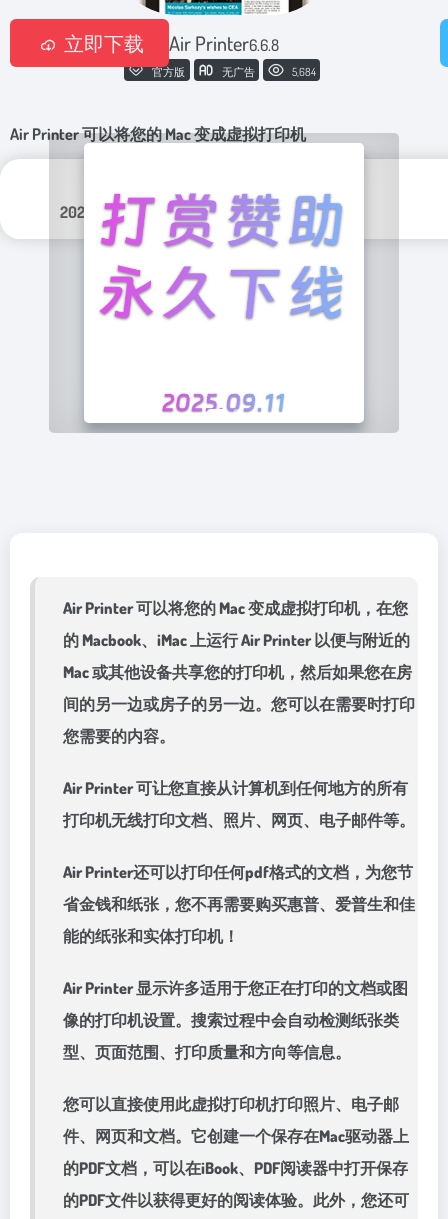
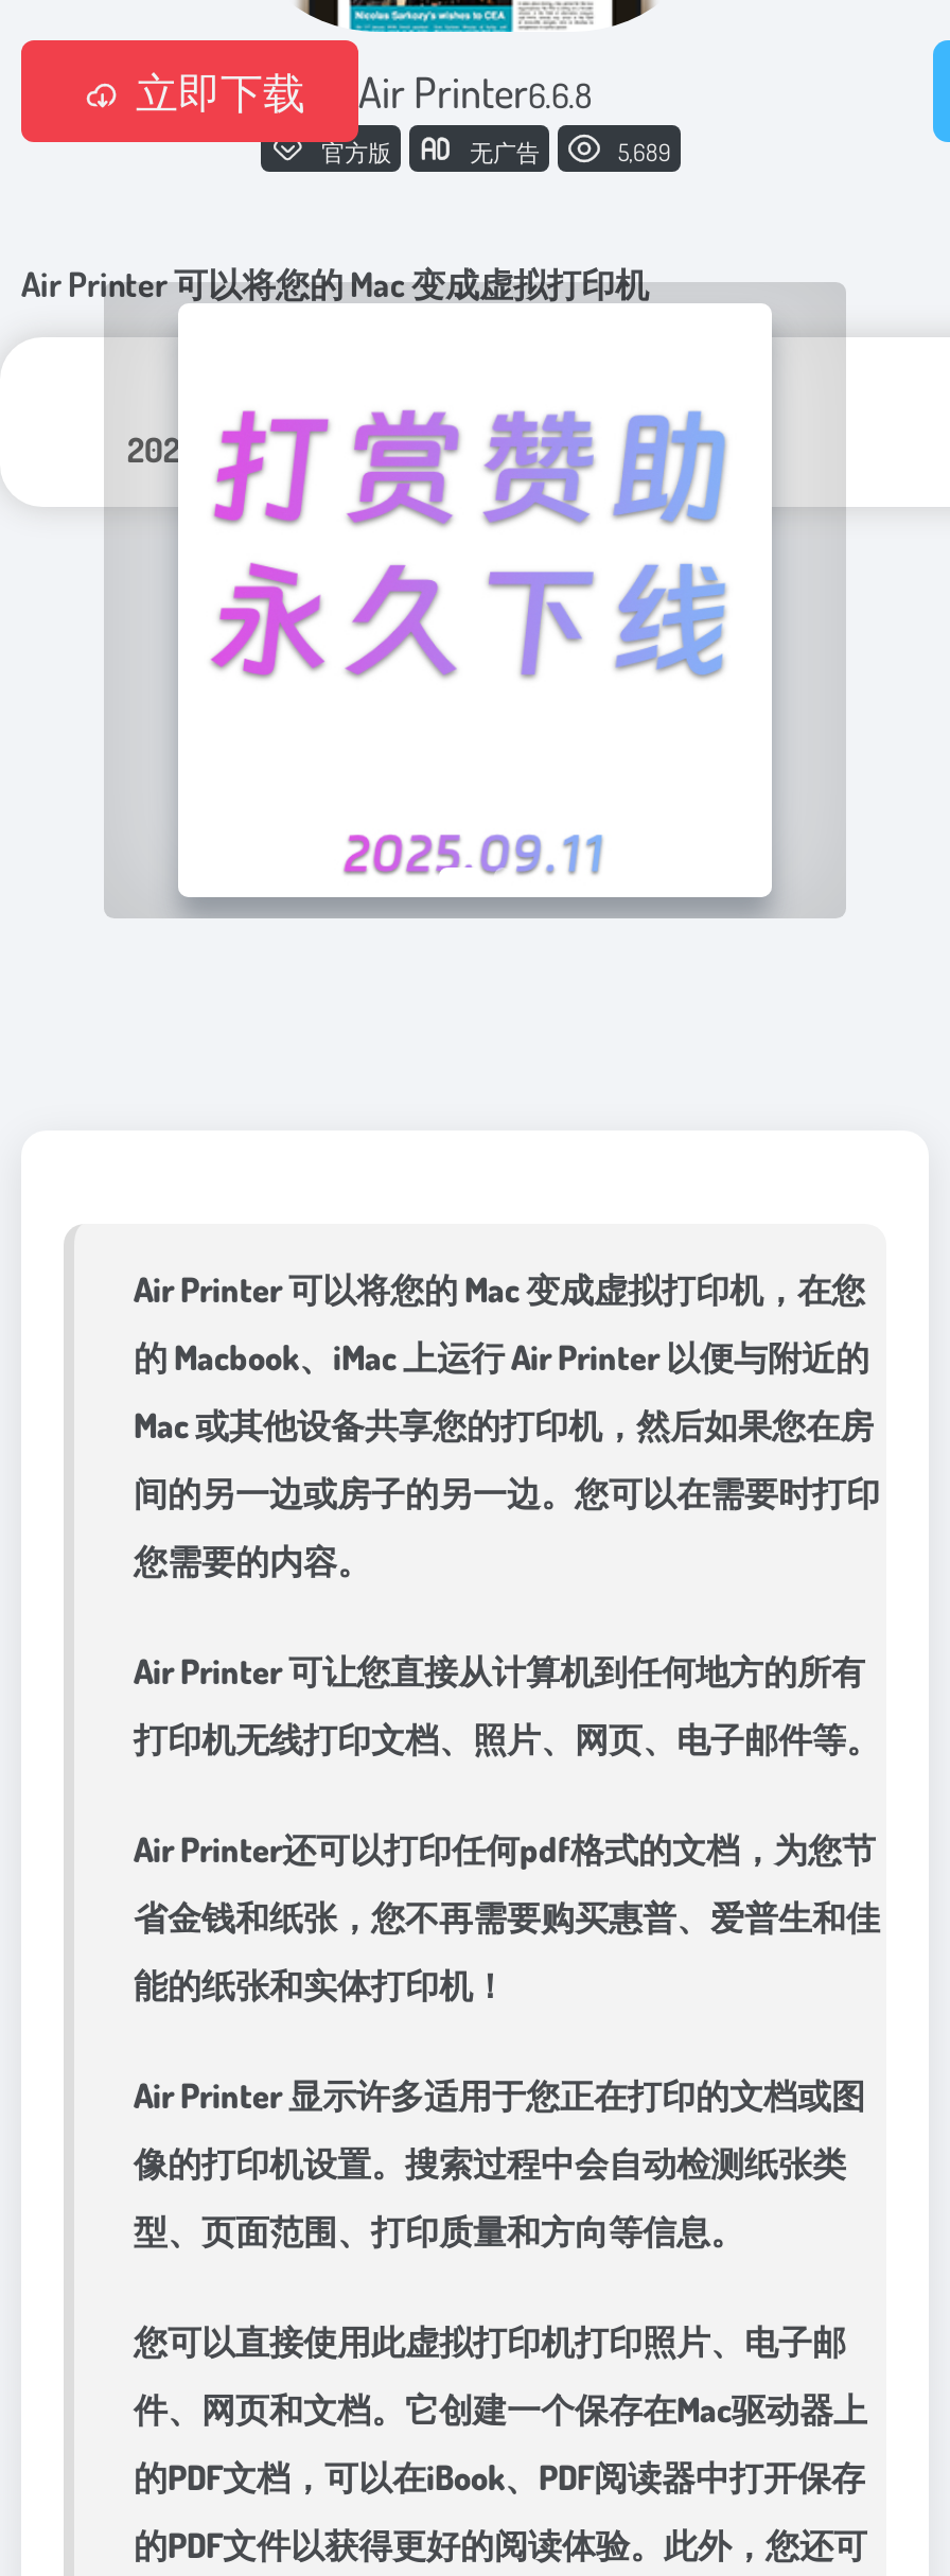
- 5,684
+ 5,689
